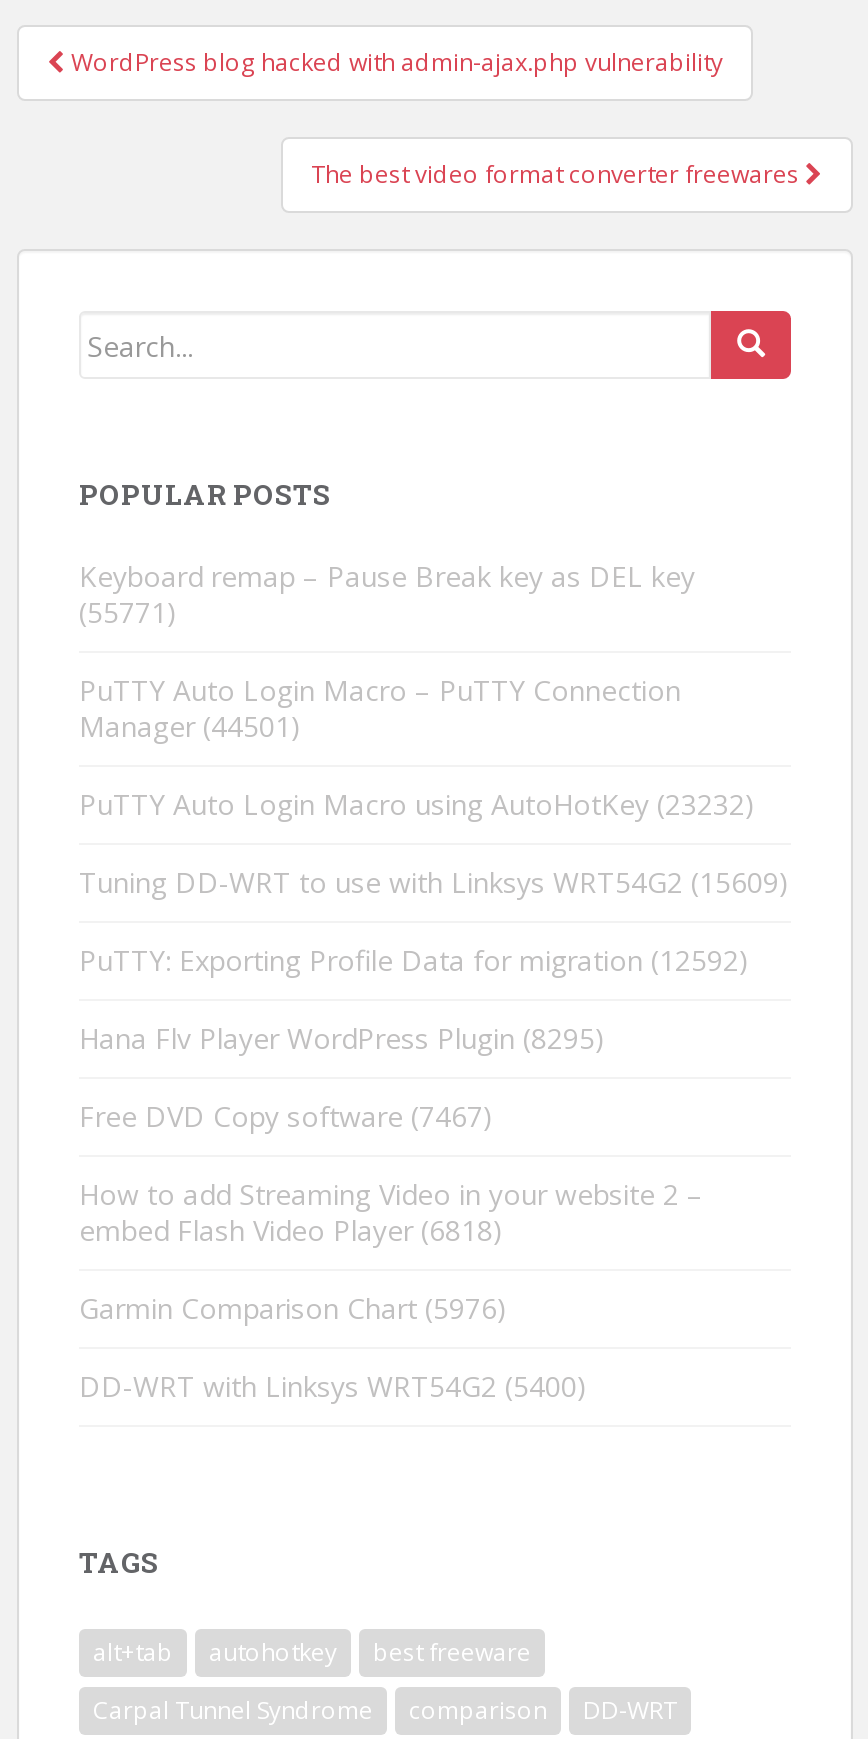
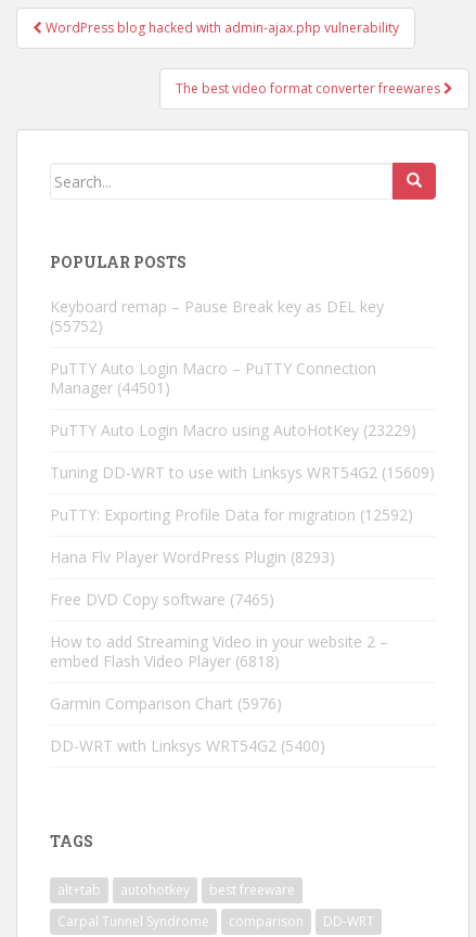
- (55771)
+ (55752)

- PuTTY Auto Login Macro using AutoHotKey (23232)
+ PuTTY Auto Login Macro using AutoHotKey (23229)

- Hana Flv Player WordPress Plugin (8295)
+ Hana Flv Player WordPress Plugin (8293)

- Free DVD Copy software (7467)
+ Free DVD Copy software (7465)
